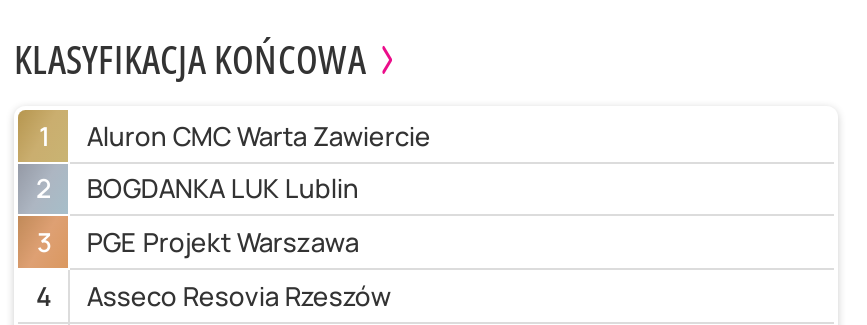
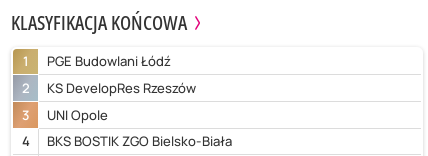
- Aluron CMC Warta Zawiercie
+ PGE Budowlani Łódź

- BOGDANKA LUK Lublin
+ KS DevelopRes Rzeszów

- PGE Projekt Warszawa
+ UNI Opole

- Asseco Resovia Rzeszów
+ BKS BOSTIK ZGO Bielsko-Biała
